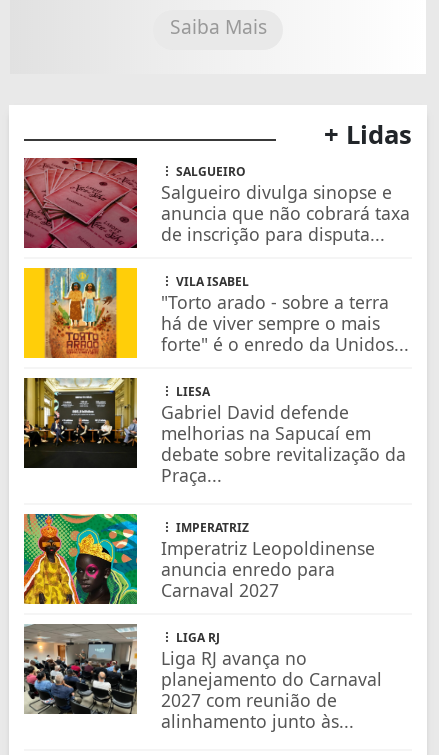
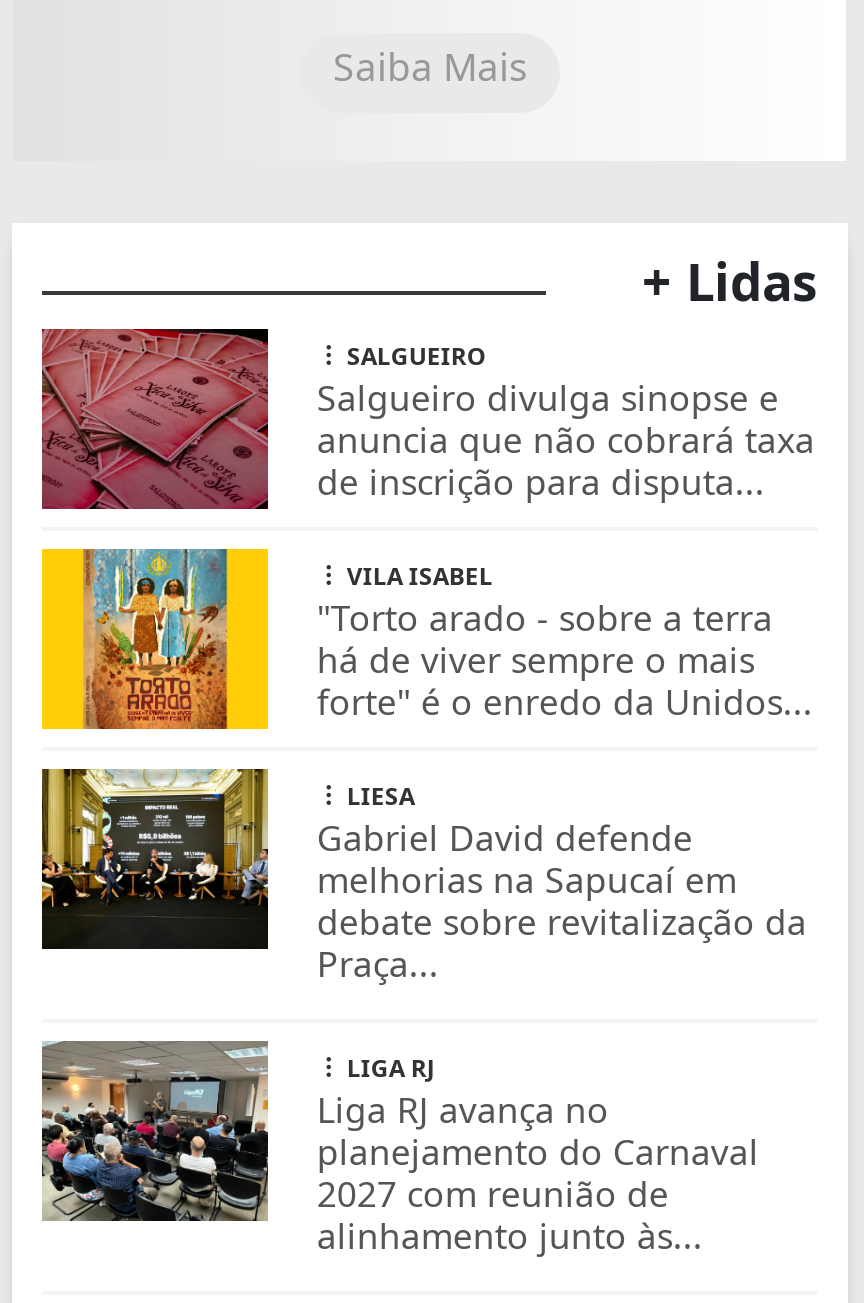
- [image]
- IMPERATRIZ
- Imperatriz Leopoldinense
- anuncia enredo para
- Carnaval 2027
